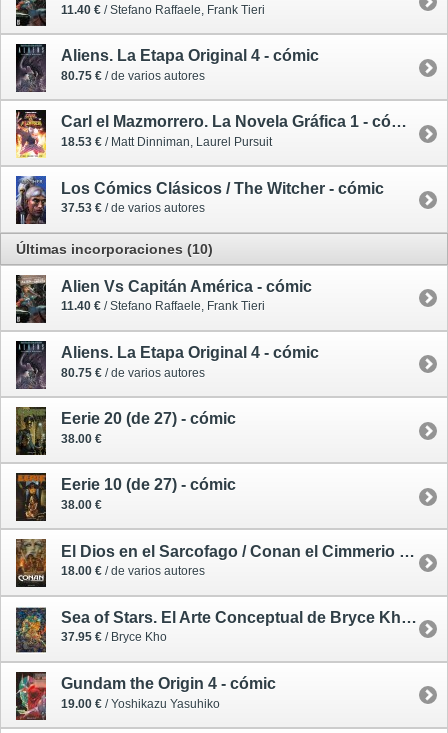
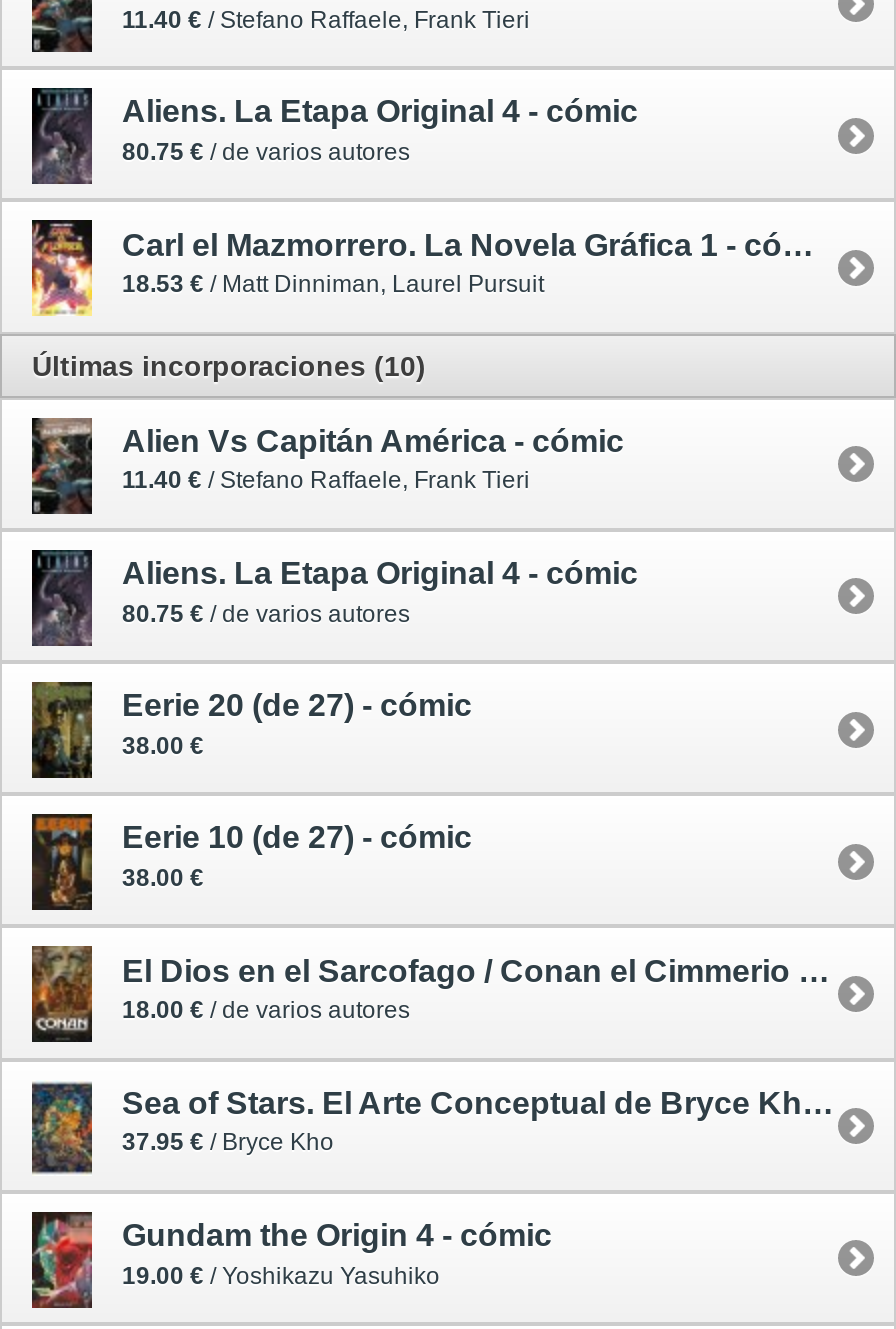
- [image]
- Los Cómics Clásicos / The Witcher - cómic
- 37.53 €/ de varios autores
